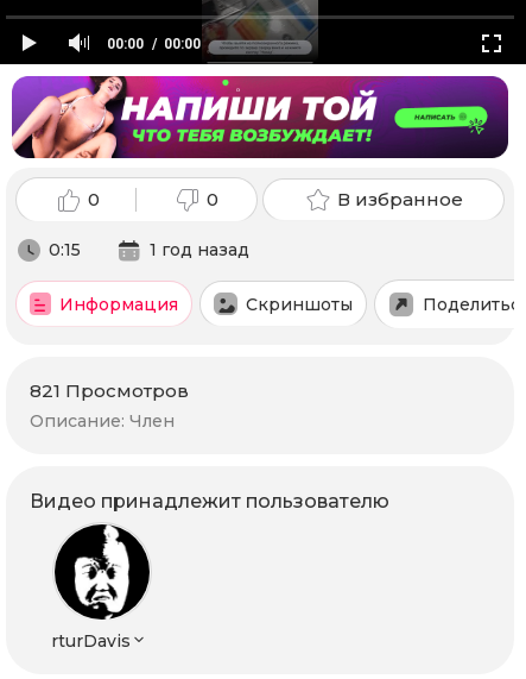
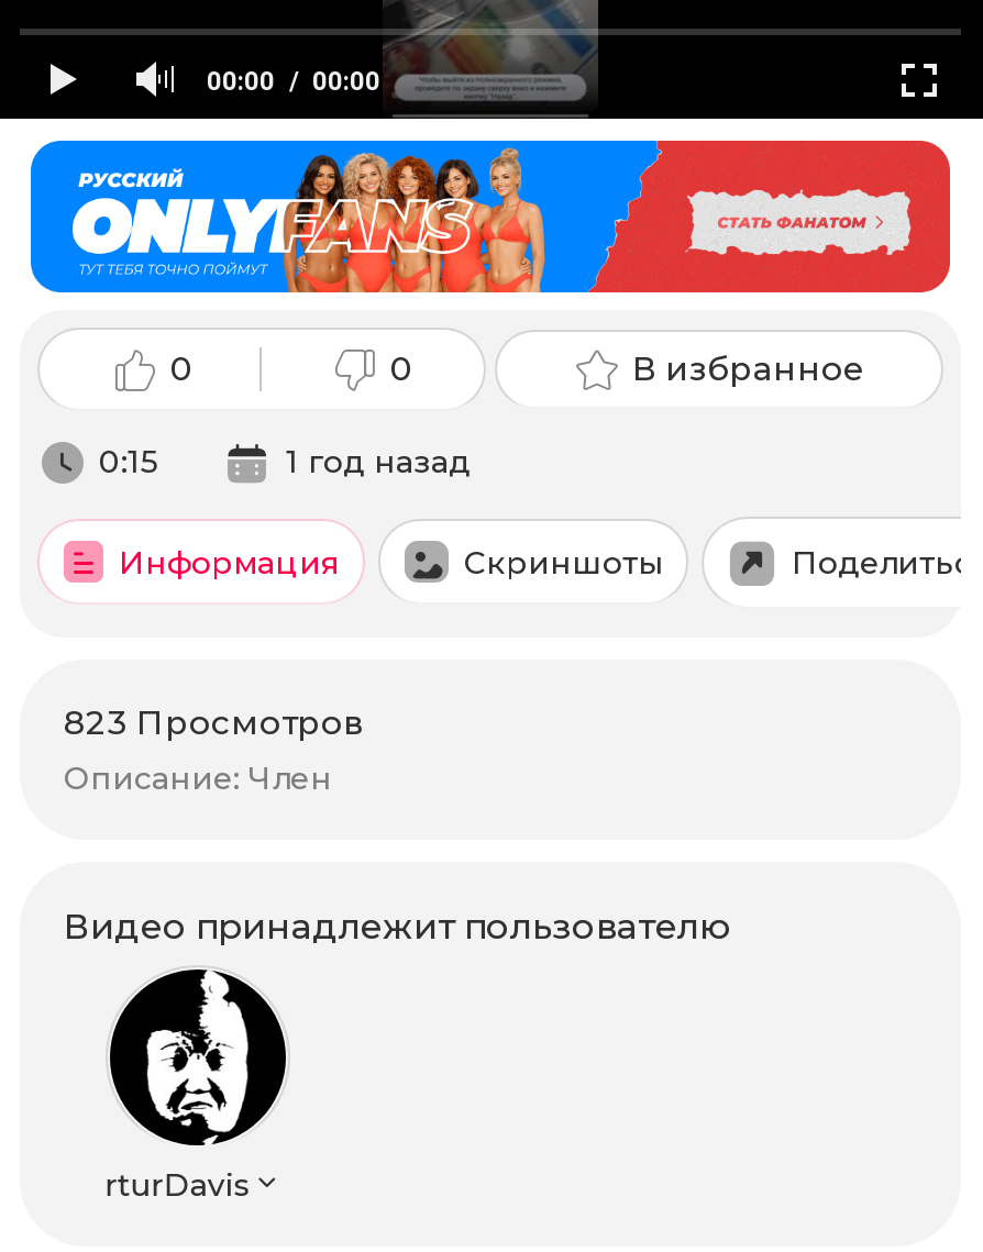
- [image]
+ [image]

- 821 Просмотров
+ 823 Просмотров
